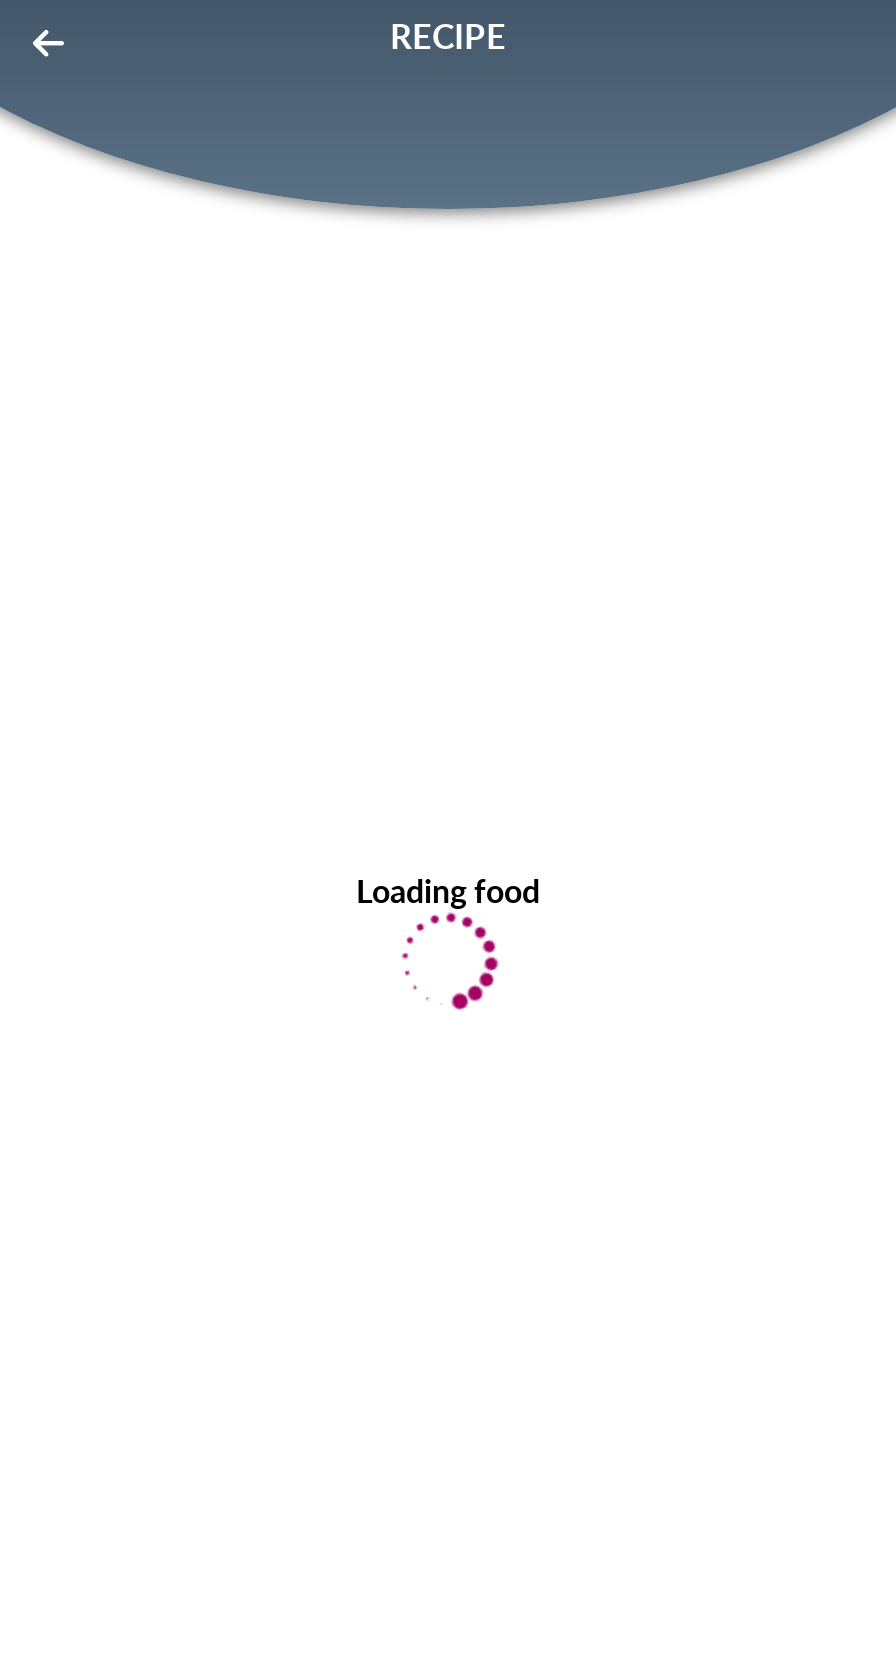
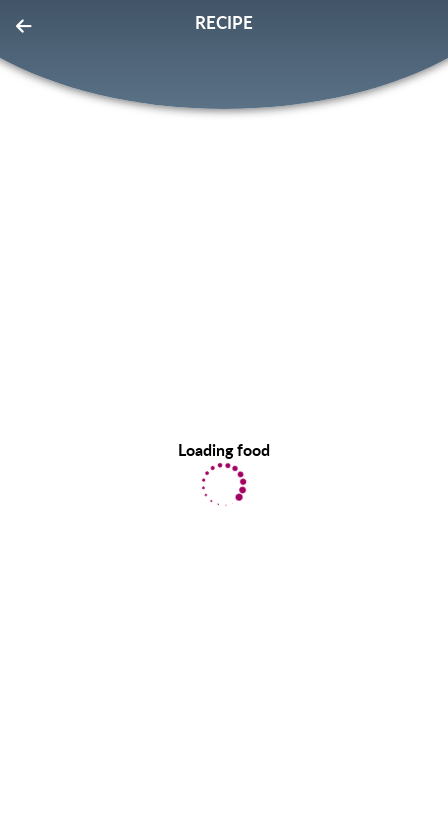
- [image]
+ [image]
